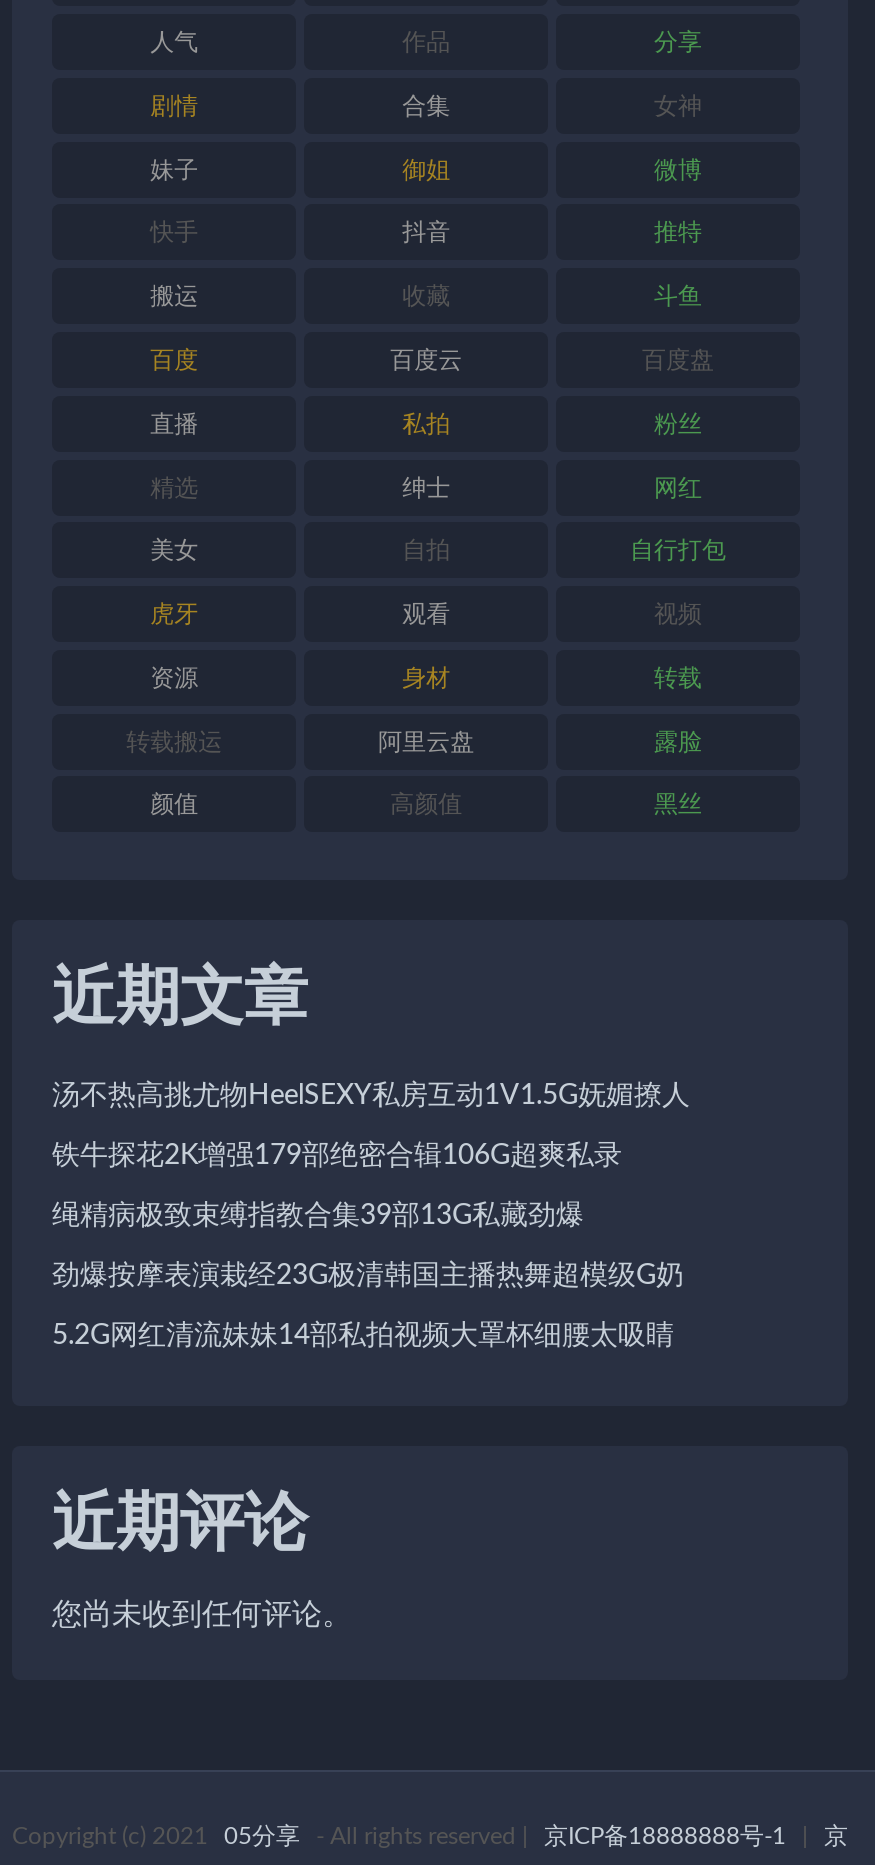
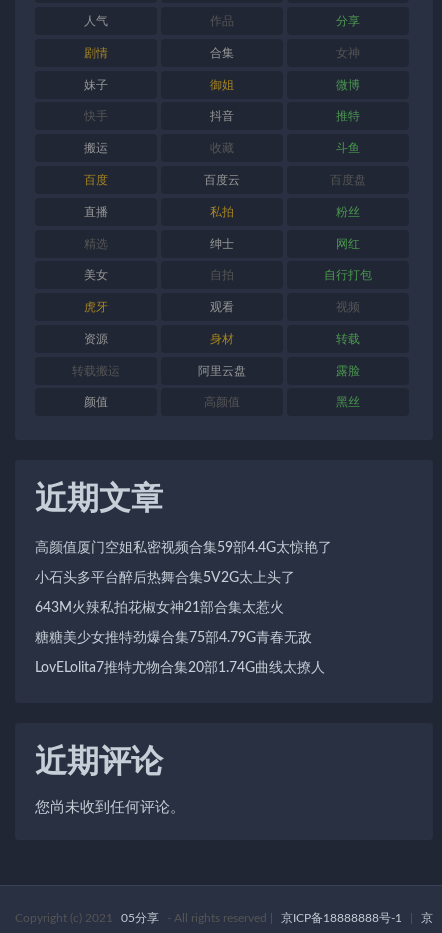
- 汤不热高挑尤物HeelSEXY私房互动1V1.5G妩媚撩人
+ 高颜值厦门空姐私密视频合集59部4.4G太惊艳了

- 铁牛探花2K增强179部绝密合辑106G超爽私录
+ 小石头多平台醉后热舞合集5V2G太上头了

- 绳精病极致束缚指教合集39部13G私藏劲爆
+ 643M火辣私拍花椒女神21部合集太惹火

- 劲爆按摩表演栽经23G极清韩国主播热舞超模级G奶
+ 糖糖美少女推特劲爆合集75部4.79G青春无敌

- 5.2G网红清流妹妹14部私拍视频大罩杯细腰太吸睛
+ LovELolita7推特尤物合集20部1.74G曲线太撩人
